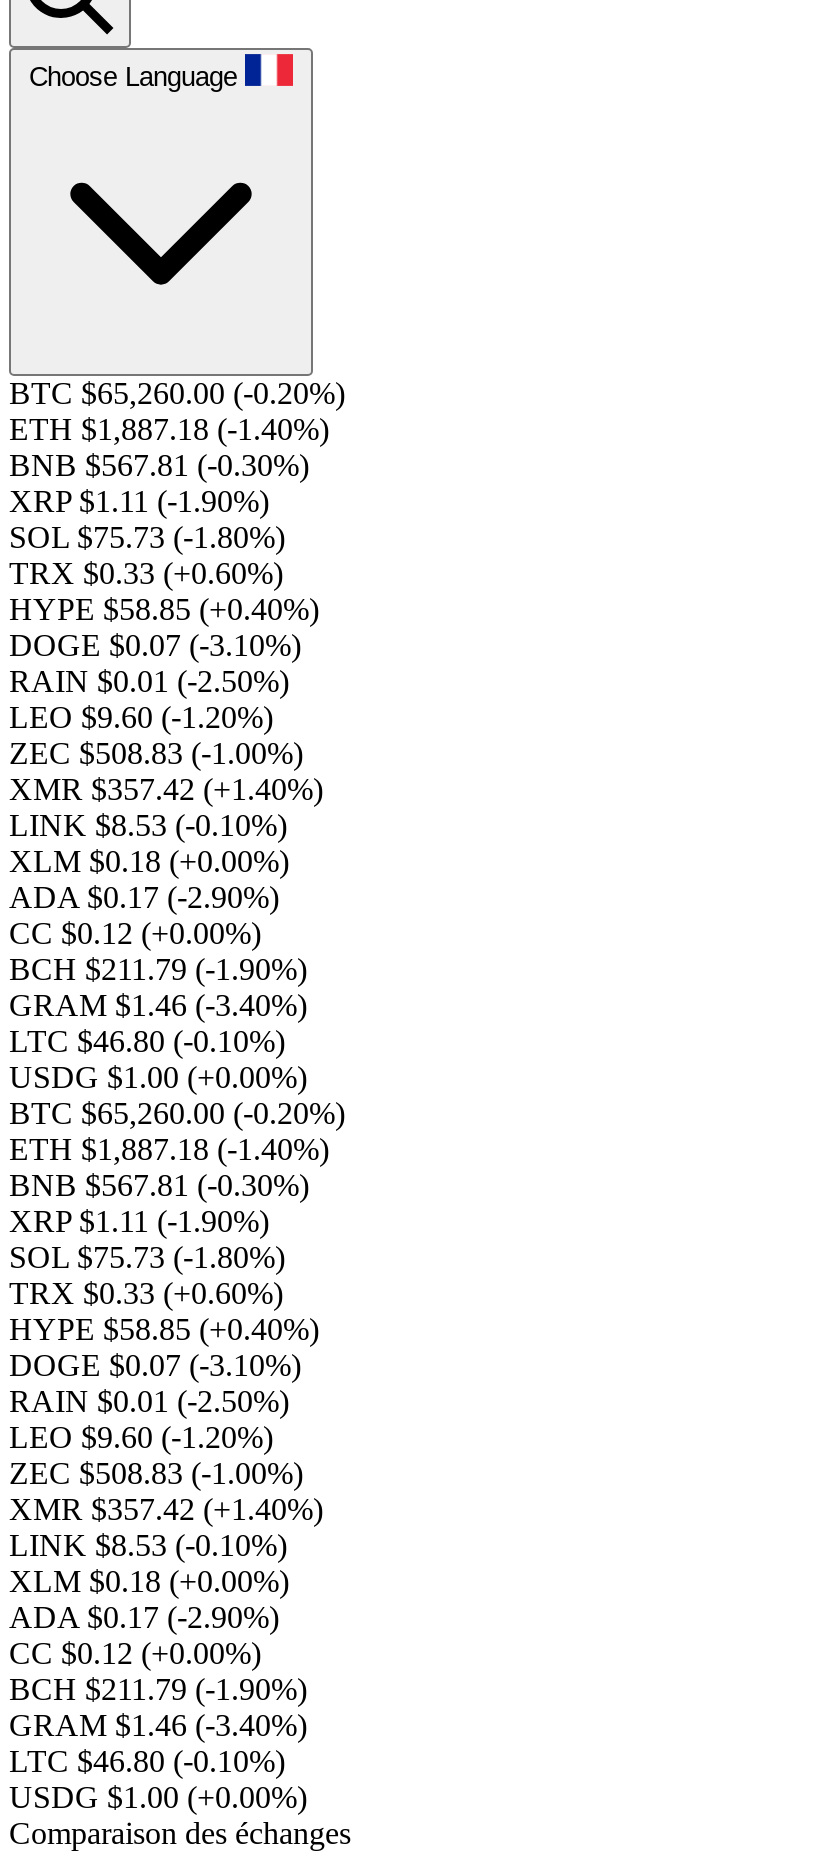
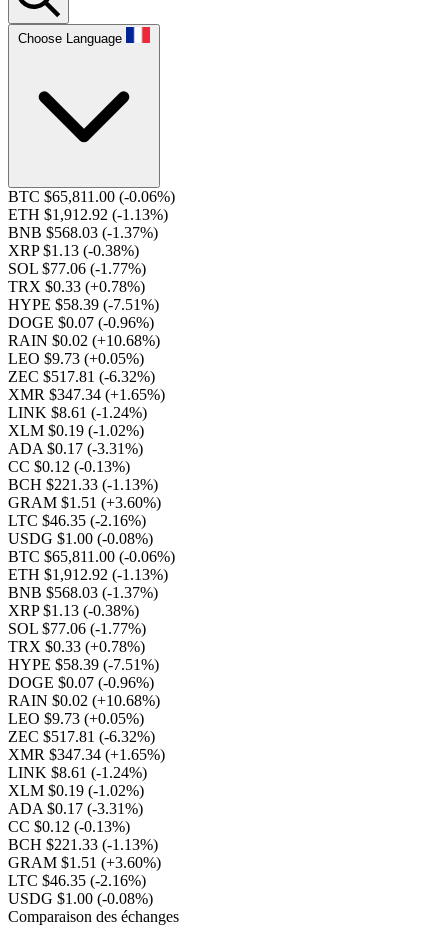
- BTC $65,260.00(-0.20%)
+ BTC $65,811.00(-0.06%)

- ETH $1,887.18 (-1.40%)
+ ETH $1,912.92 (-1.13%)

- BNB $567.81 (-0.30%)
+ BNB $568.03 (-1.37%)

- XRP $1.11 (-1.90%)
+ XRP $1.13 (-0.38%)

- SOL $75.73 (-1.80%)
+ SOL $77.06 (-1.77%)

- TRX $0.33 (+0.60%)
+ TRX $0.33 (+0.78%)

- HYPE $58.85 (+0.40%)
+ HYPE $58.39 (-7.51%)

- DOGE $0.07 (-3.10%)
+ DOGE $0.07 (-0.96%)

- RAIN $0.01 (-2.50%)
+ RAIN $0.02 (+10.68%)

- LEO $9.60 (-1.20%)
+ LEO $9.73 (+0.05%)

- ZEC $508.83 (-1.00%)
+ ZEC $517.81 (-6.32%)

- XMR $357.42 (+1.40%)
+ XMR $347.34 (+1.65%)

- LINK $8.53 (-0.10%)
+ LINK $8.61 (-1.24%)

- XLM $0.18 (+0.00%)
+ XLM $0.19 (-1.02%)

- ADA $0.17 (-2.90%)
+ ADA $0.17 (-3.31%)

- CC $0.12 (+0.00%)
+ CC $0.12 (-0.13%)

- BCH $211.79 (-1.90%)
+ BCH $221.33 (-1.13%)

- GRAM $1.46 (-3.40%)
+ GRAM $1.51 (+3.60%)

- LTC $46.80 (-0.10%)
+ LTC $46.35 (-2.16%)

- USDG $1.00(+0.00%)
+ USDG $1.00(-0.08%)

- BTC $65,260.00 (-0.20%)
+ BTC $65,811.00 (-0.06%)

- ETH $1,887.18 (-1.40%)
+ ETH $1,912.92 (-1.13%)

- BNB $567.81 (-0.30%)
+ BNB $568.03 (-1.37%)

- XRP $1.11 (-1.90%)
+ XRP $1.13 (-0.38%)

- SOL $75.73 (-1.80%)
+ SOL $77.06 (-1.77%)

- TRX $0.33 (+0.60%)
+ TRX $0.33 (+0.78%)

- HYPE $58.85 (+0.40%)
+ HYPE $58.39 (-7.51%)

- DOGE $0.07 (-3.10%)
+ DOGE $0.07 (-0.96%)

- RAIN $0.01 (-2.50%)
+ RAIN $0.02 (+10.68%)

- LEO $9.60 (-1.20%)
+ LEO $9.73 (+0.05%)

- ZEC $508.83 (-1.00%)
+ ZEC $517.81 (-6.32%)

- XMR $357.42 (+1.40%)
+ XMR $347.34 (+1.65%)

- LINK $8.53 (-0.10%)
+ LINK $8.61 (-1.24%)

- XLM $0.18 (+0.00%)
+ XLM $0.19 (-1.02%)

- ADA $0.17 (-2.90%)
+ ADA $0.17 (-3.31%)

- CC $0.12 (+0.00%)
+ CC $0.12 (-0.13%)

- BCH $211.79 (-1.90%)
+ BCH $221.33 (-1.13%)

- GRAM $1.46 (-3.40%)
+ GRAM $1.51 (+3.60%)

- LTC $46.80 (-0.10%)
+ LTC $46.35 (-2.16%)

- USDG $1.00(+0.00%)
+ USDG $1.00(-0.08%)
